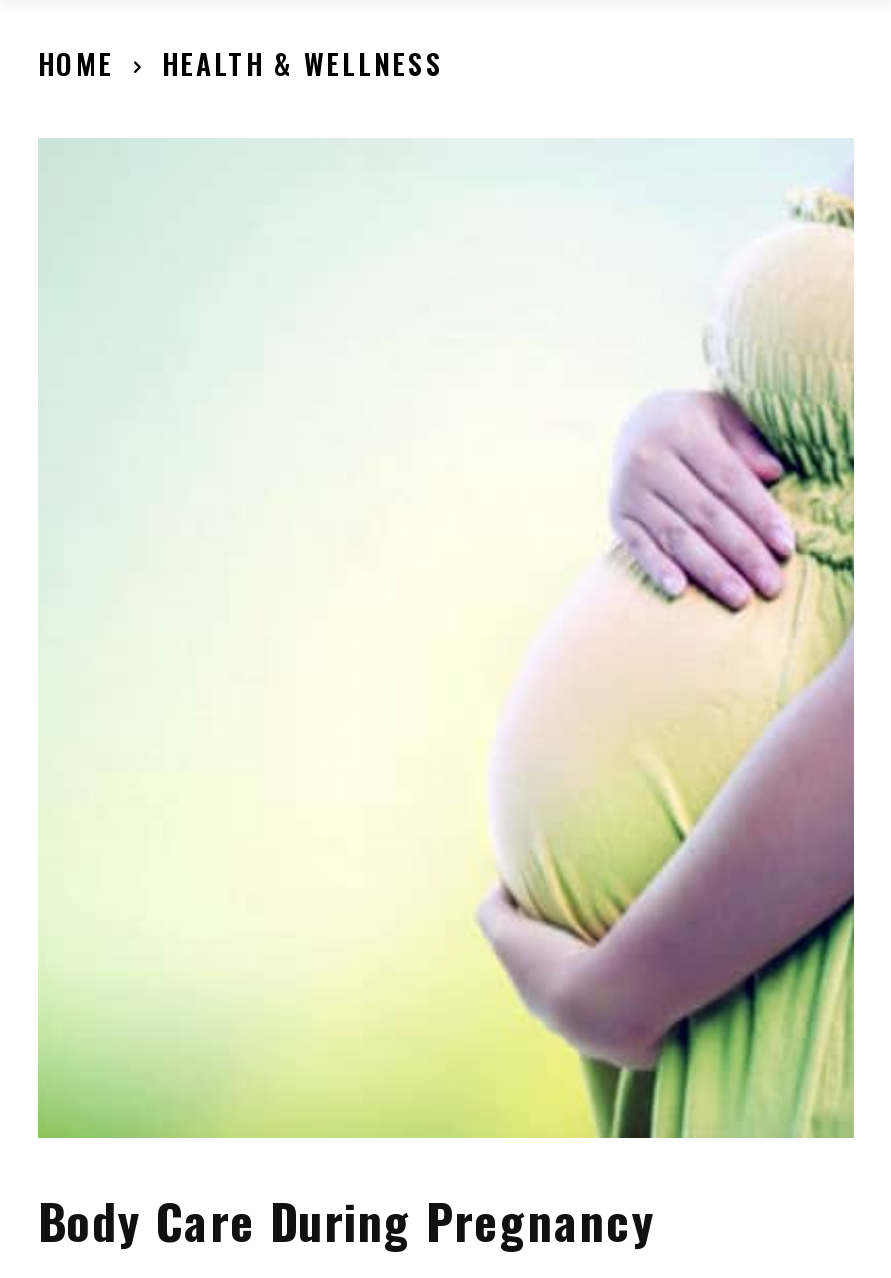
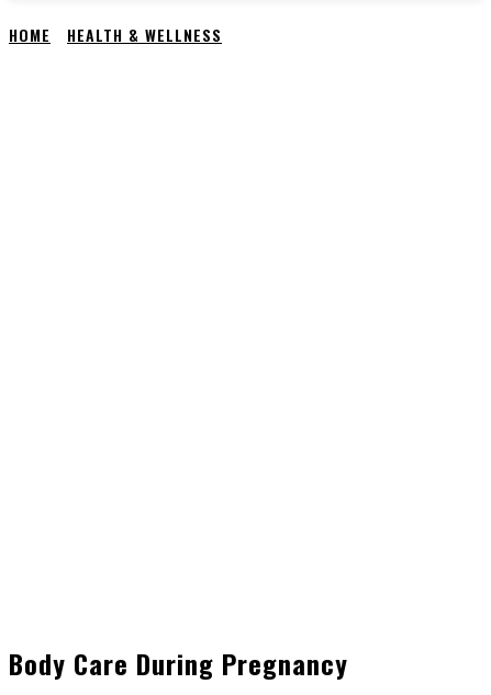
- [image]
